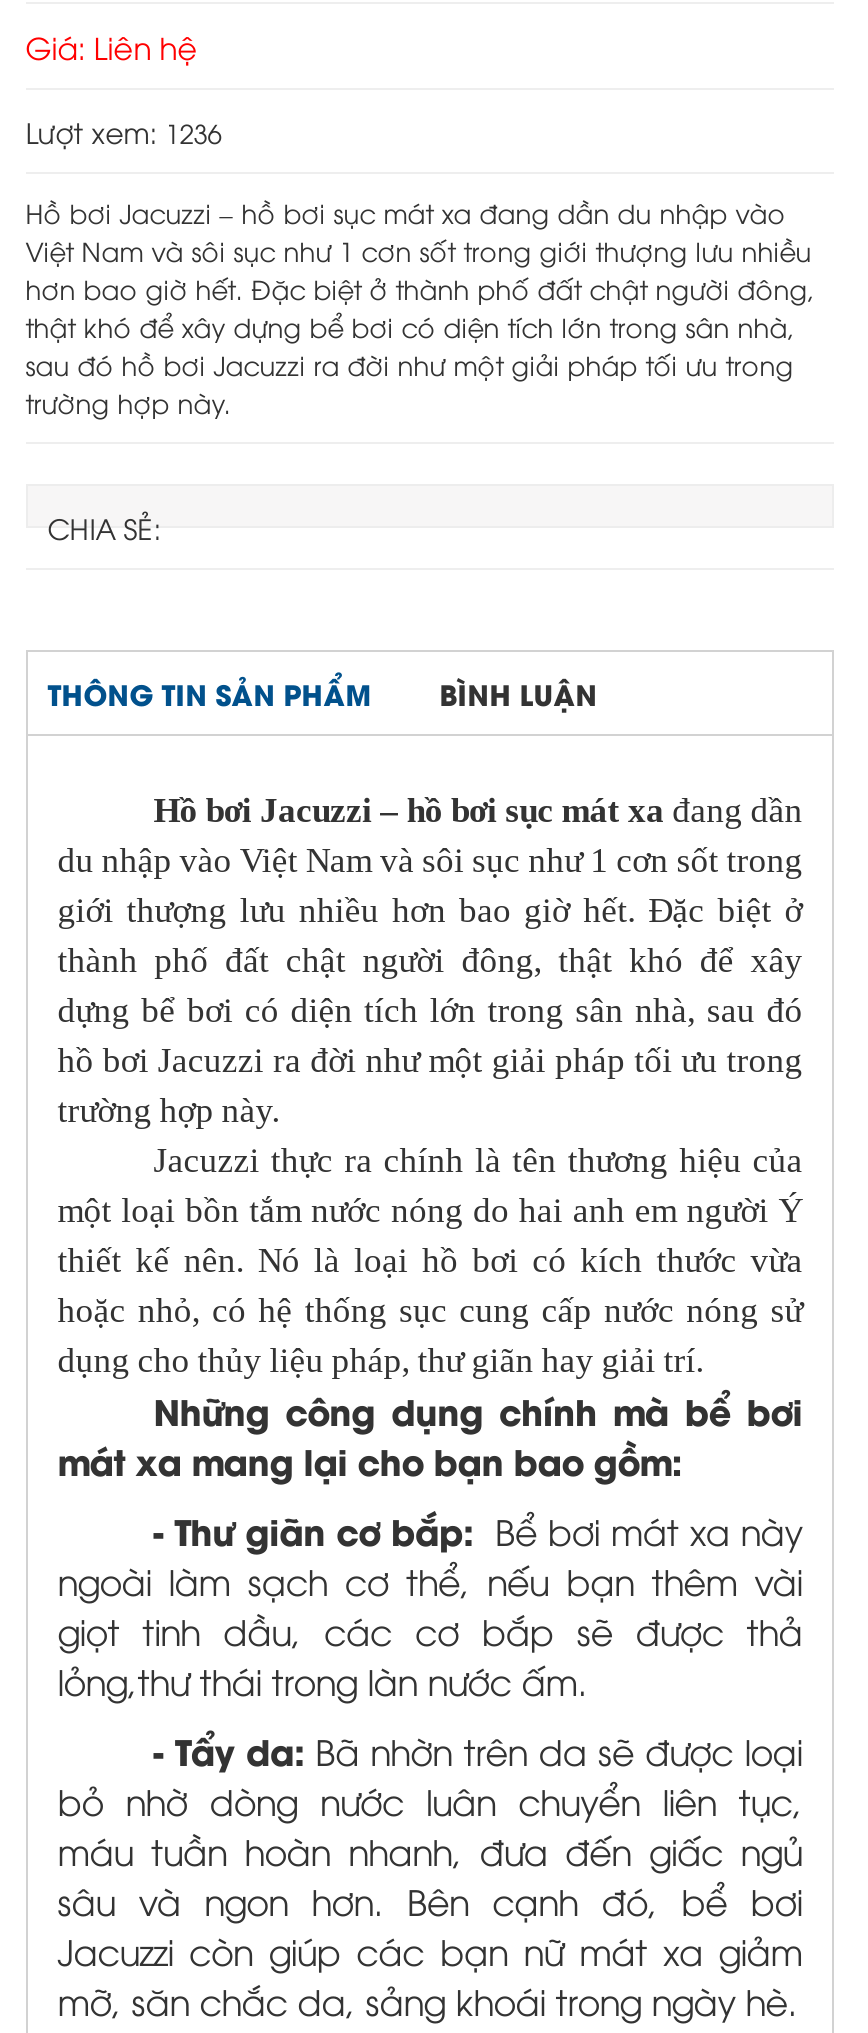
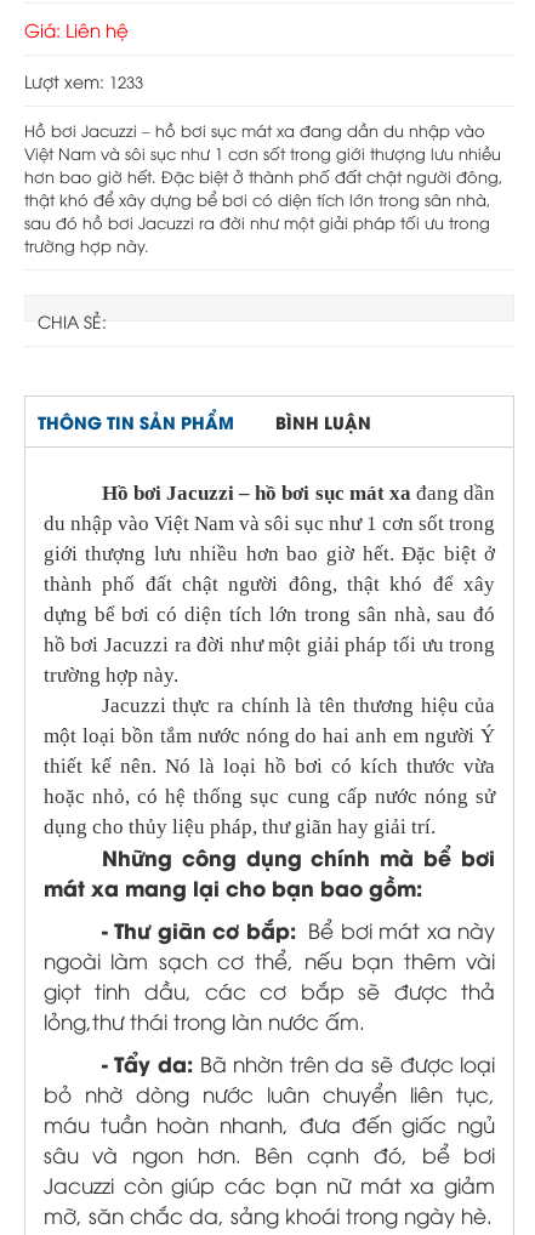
- Lượt xem: 1236
+ Lượt xem: 1233
